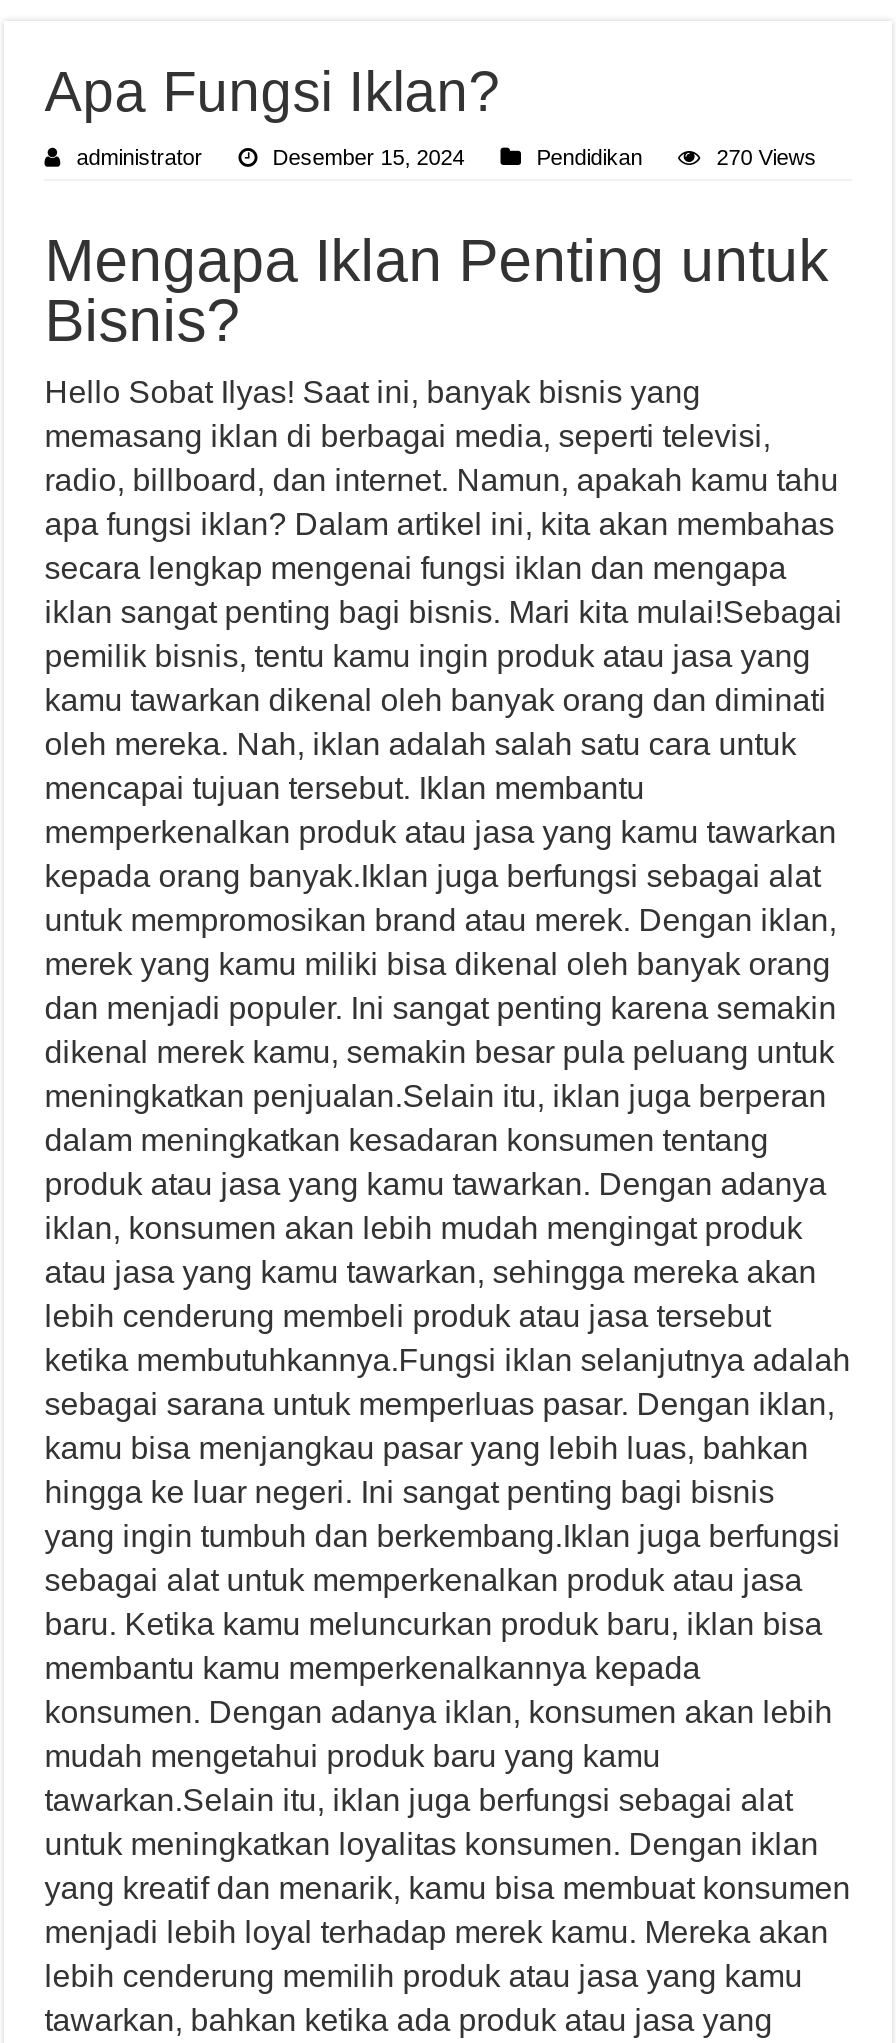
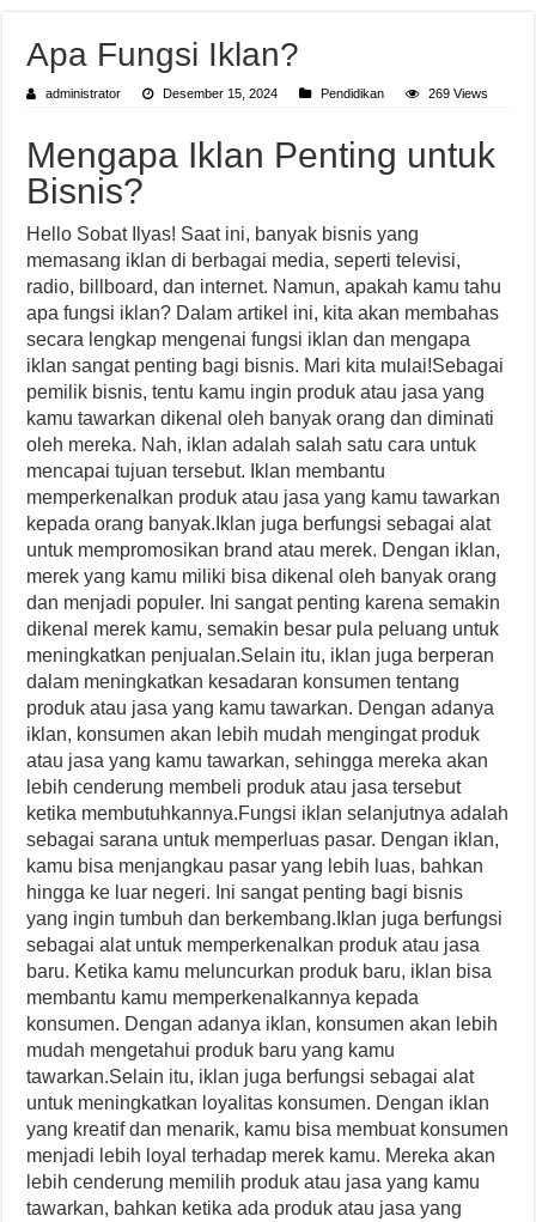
- 270 Views
+ 269 Views
